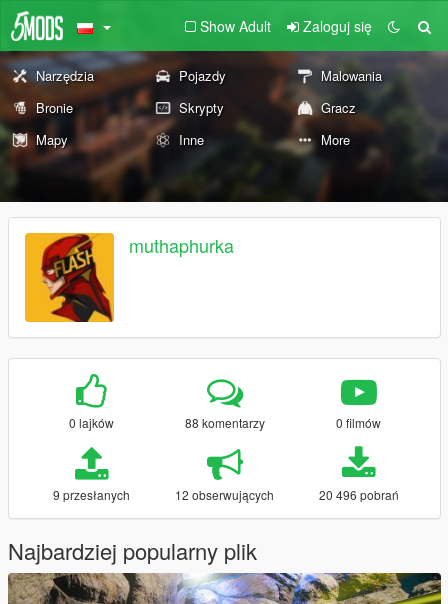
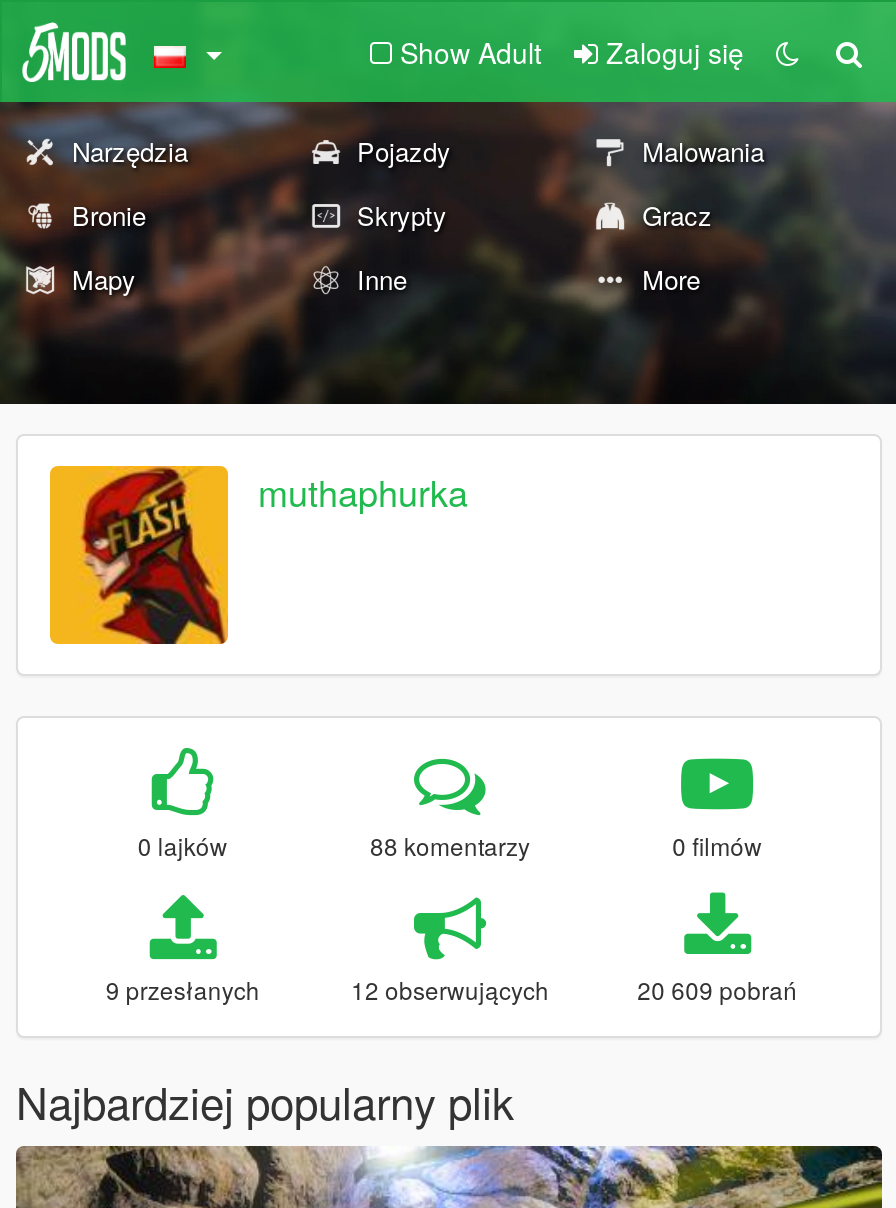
- 20 496 pobrań
+ 20 609 pobrań
